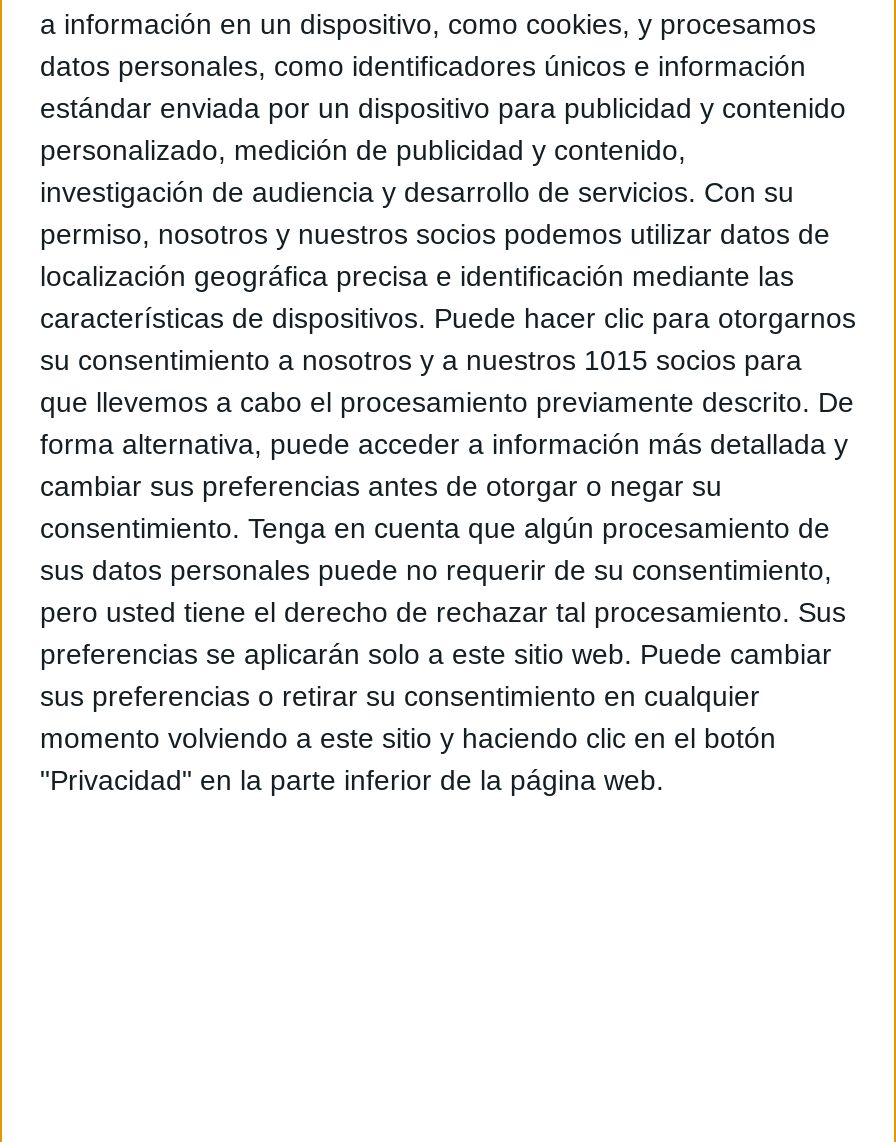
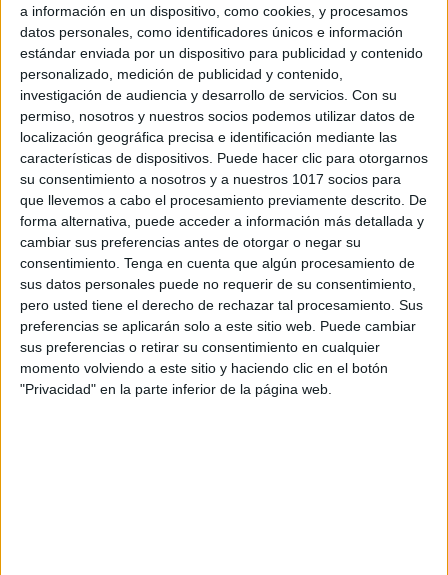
- su consentimiento a nosotros y a nuestros 1015 socios para
+ su consentimiento a nosotros y a nuestros 1017 socios para
